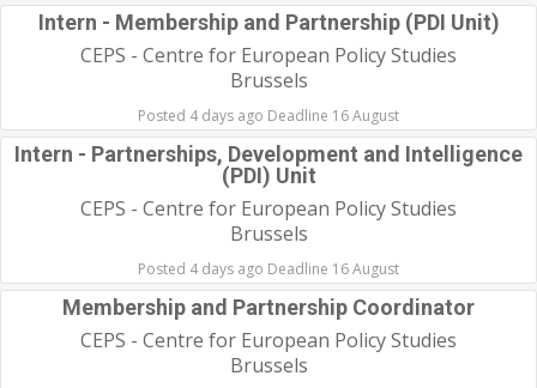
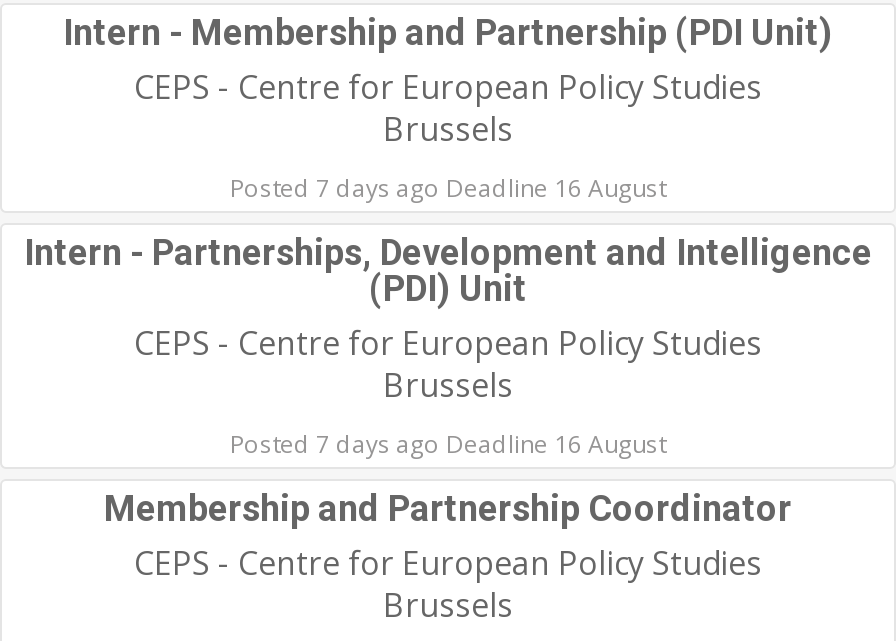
- Posted 4 days ago Deadline 16 August
+ Posted 7 days ago Deadline 16 August

- Posted 4 days ago Deadline 16 August
+ Posted 7 days ago Deadline 16 August
